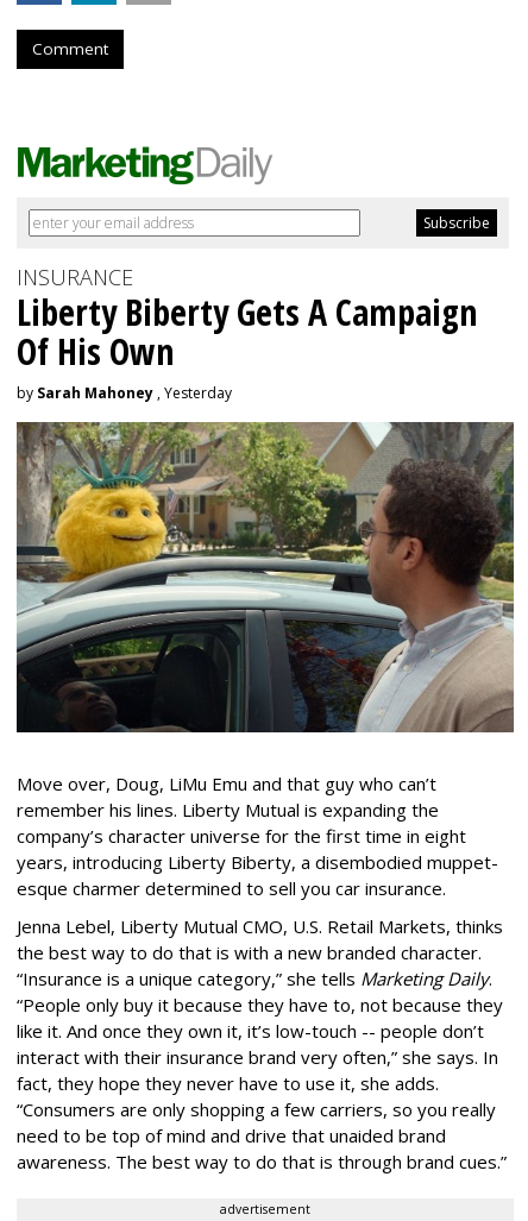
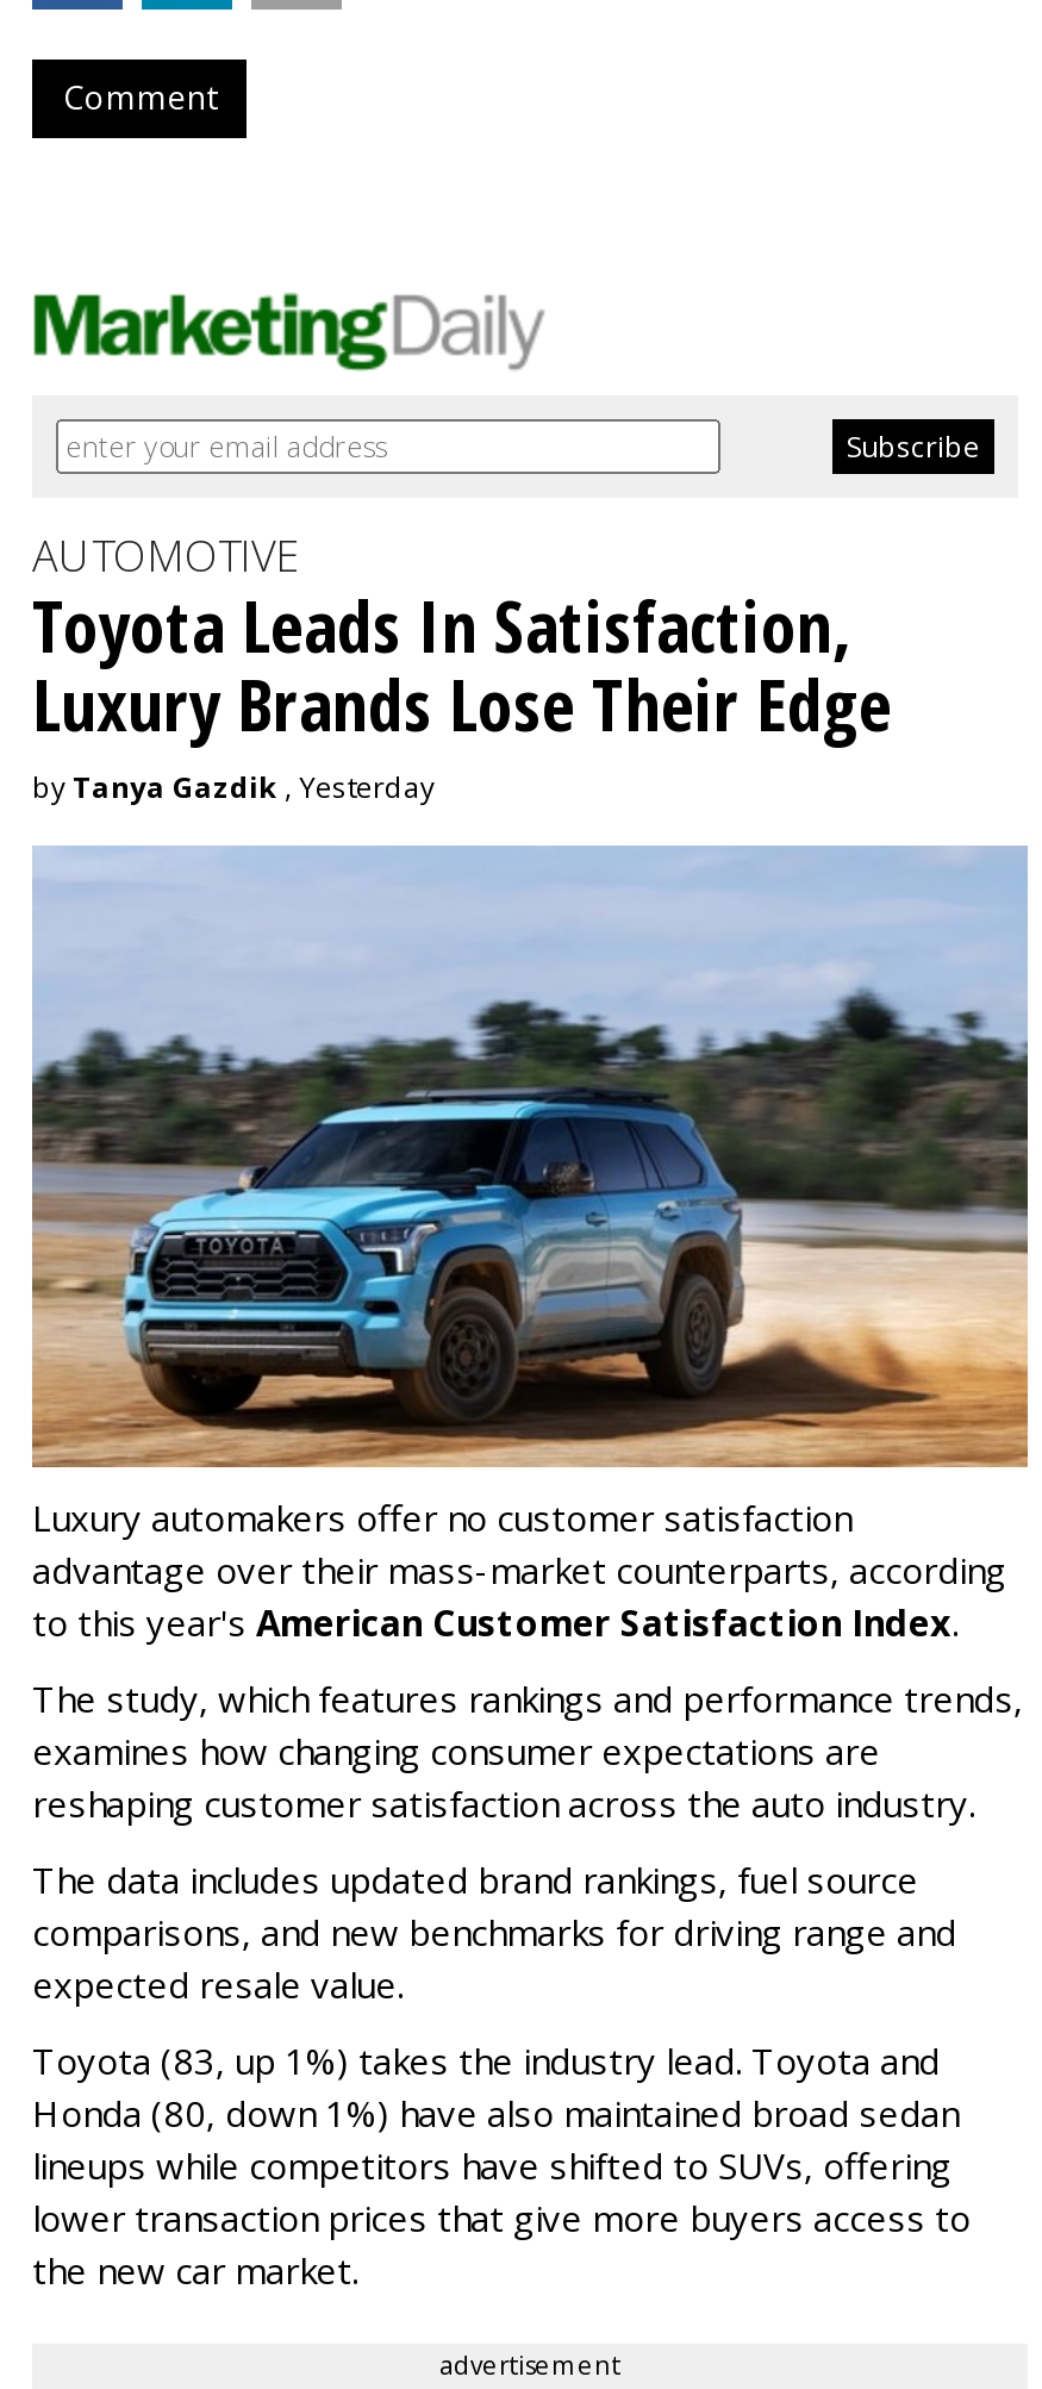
- INSURANCE
- Liberty Biberty Gets A Campaign
- Of His Own
- by Sarah Mahoney, Yesterday
+ AUTOMOTIVE
+ Toyota Leads In Satisfaction,
+ Luxury Brands Lose Their Edge
+ by Tanya Gazdik, Yesterday

- [image]
- Move over, Doug, LiMu Emu and that guy who can’t
- remember his lines. Liberty Mutual is expanding the
- company’s character universe for the first time in eight
- years, introducing Liberty Biberty, a disembodied muppet-
- esque charmer determined to sell you car insurance.
- Jenna Lebel, Liberty Mutual CMO, U.S. Retail Markets, thinks
- the best way to do that is with a new branded character.
- “Insurance is a unique category,” she tells Marketing Daily.
- “People only buy it because they have to, not because they
- like it. And once they own it, it’s low-touch -- people don’t
- interact with their insurance brand very often,” she says. In
- fact, they hope they never have to use it, she adds.
- “Consumers are only shopping a few carriers, so you really
- need to be top of mind and drive that unaided brand
- awareness. The best way to do that is through brand cues.”
+ [image]
+ Luxury automakers offer no customer satisfaction
+ advantage over their mass-market counterparts, according
+ to this year's American Customer Satisfaction Index.
+ The study, which features rankings and performance trends,
+ examines how changing consumer expectations are
+ reshaping customer satisfaction across the auto industry.
+ The data includes updated brand rankings, fuel source
+ comparisons, and new benchmarks for driving range and
+ expected resale value.
+ Toyota (83, up 1%) takes the industry lead. Toyota and
+ Honda (80, down 1%) have also maintained broad sedan
+ lineups while competitors have shifted to SUVs, offering
+ lower transaction prices that give more buyers access to
+ the new car market.
